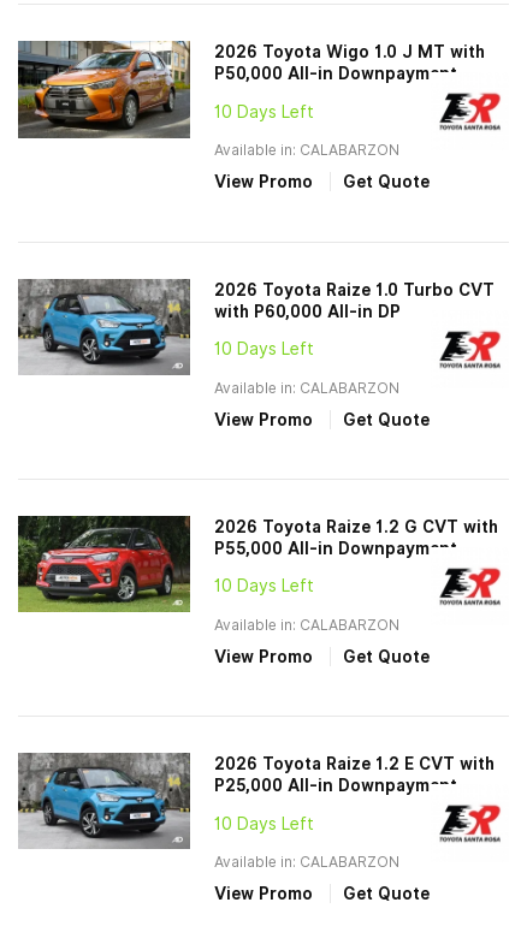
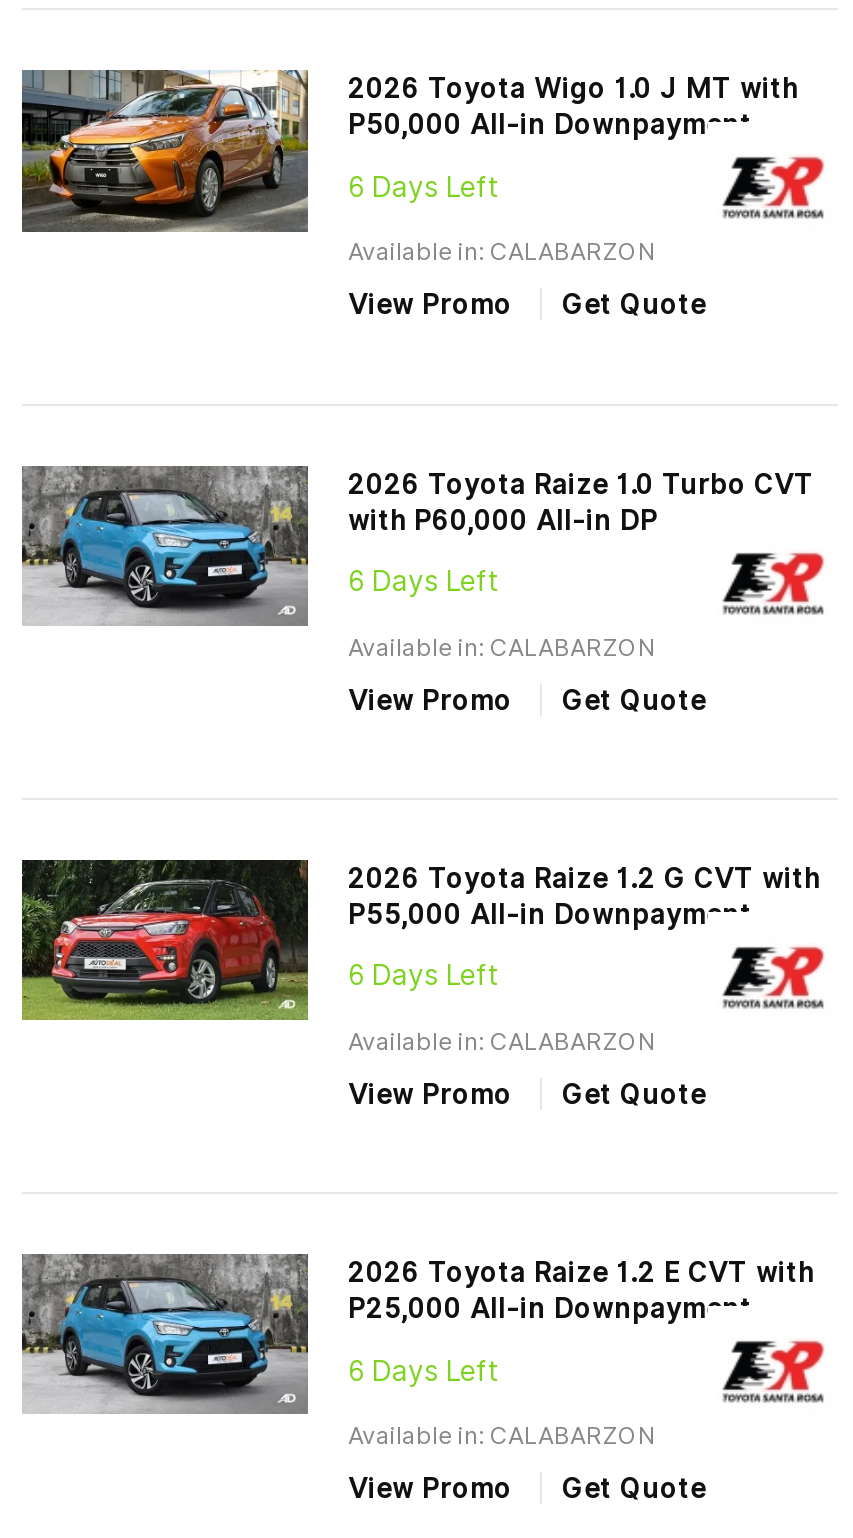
- 10 Days Left
+ 6 Days Left

- 10 Days Left
+ 6 Days Left

- 10 Days Left
+ 6 Days Left

- 10 Days Left
+ 6 Days Left
